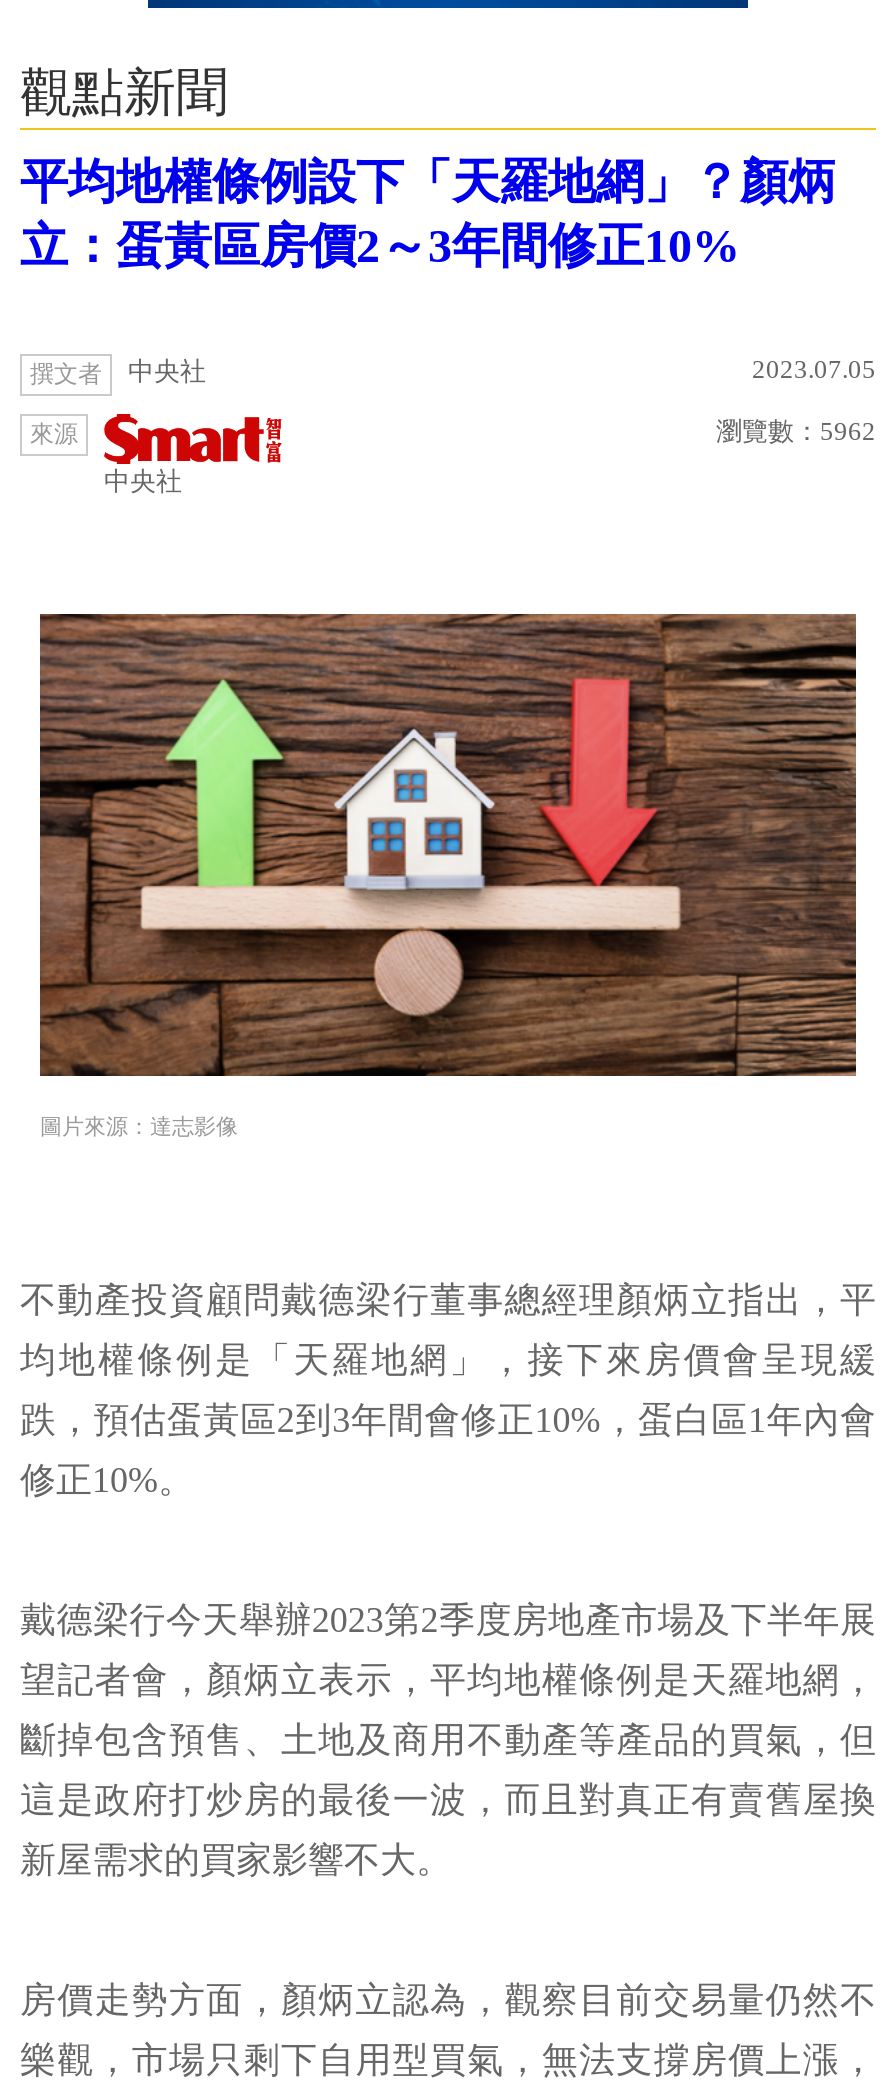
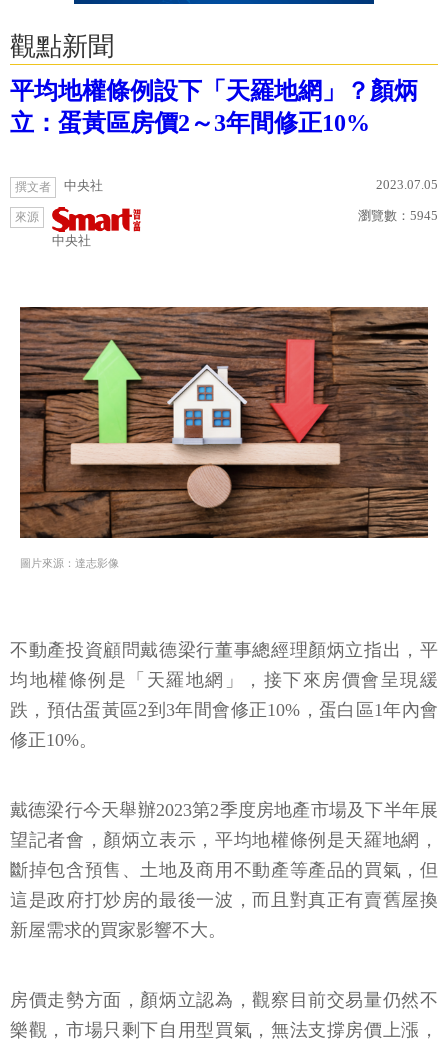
- 瀏覽數：5962
+ 瀏覽數：5945
